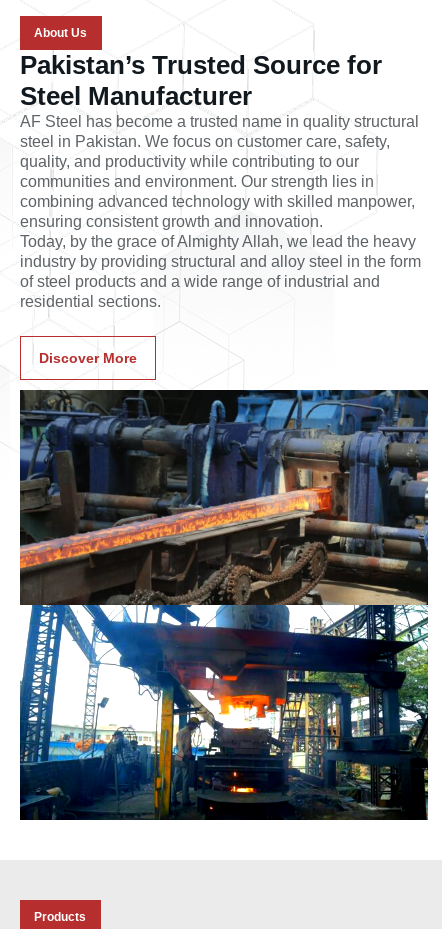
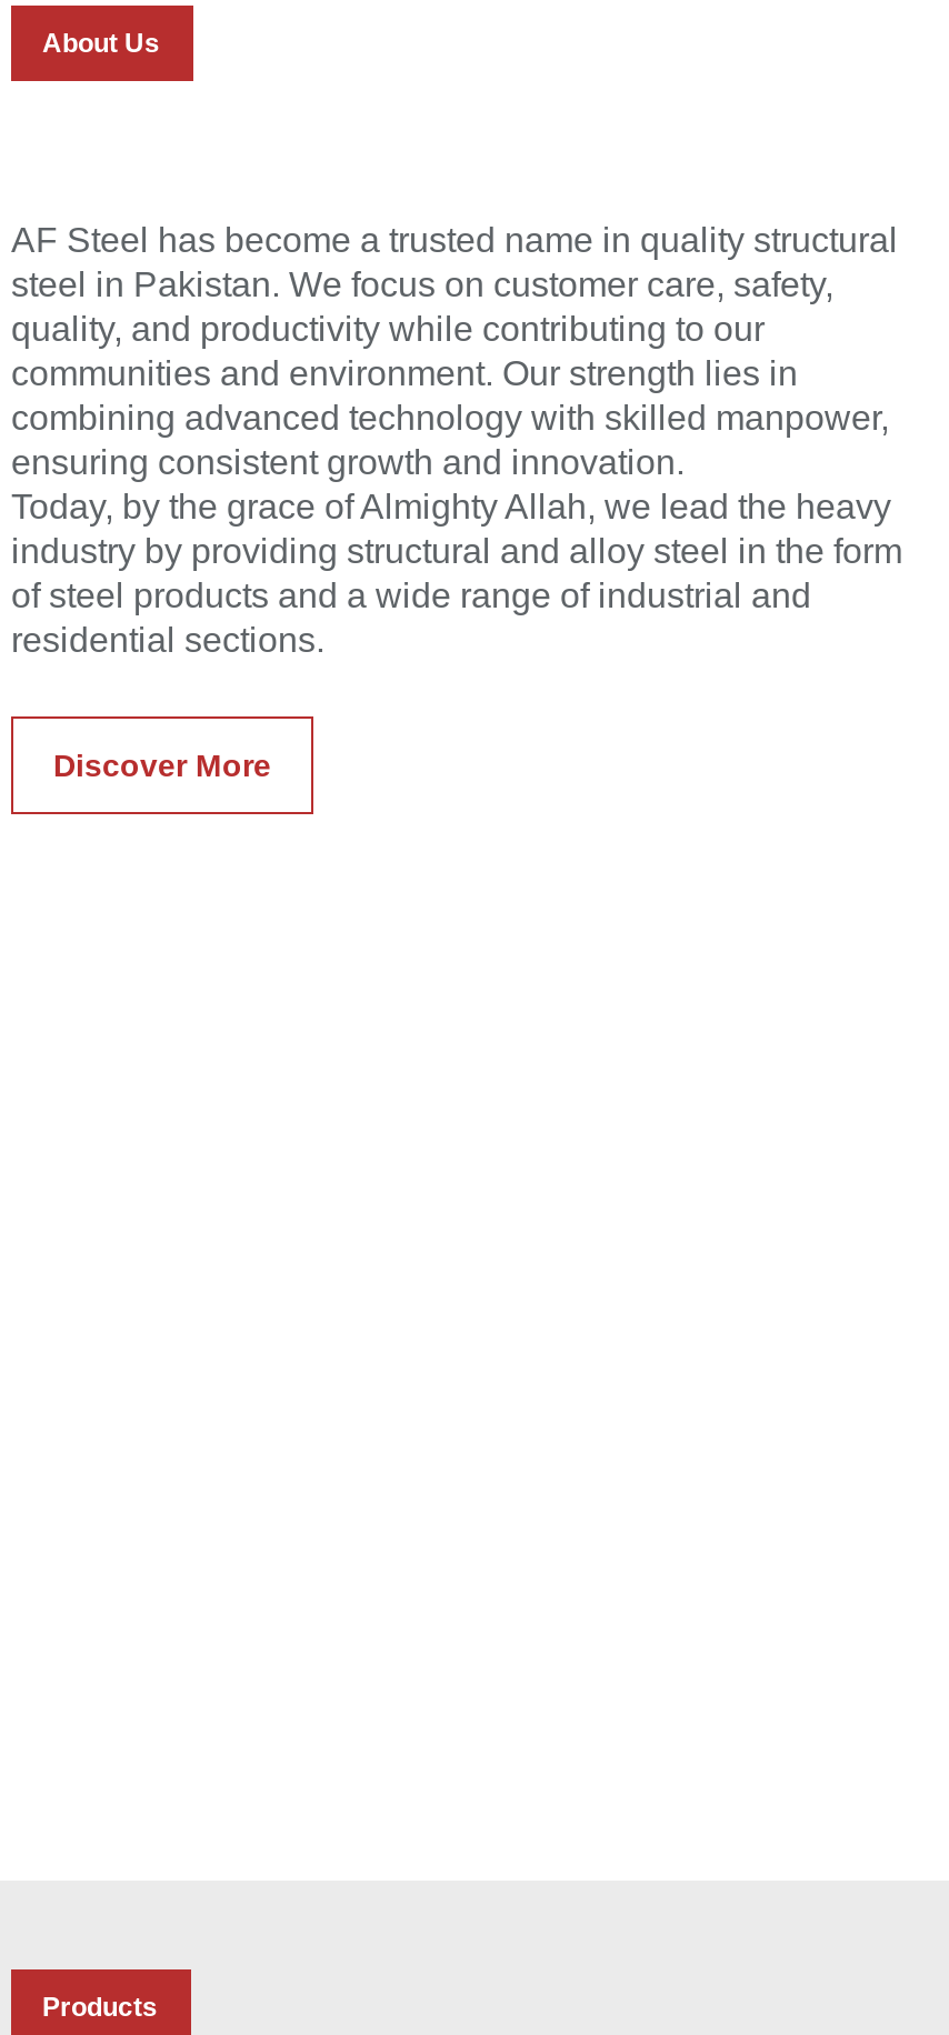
- Pakistan’s Trusted Source for
- Steel Manufacturer

- [image]
